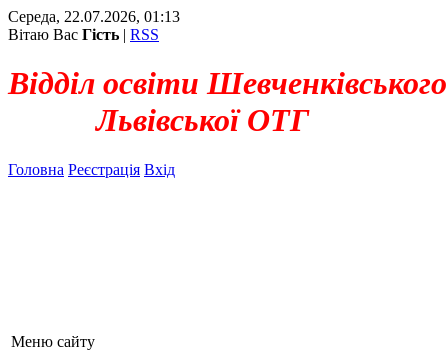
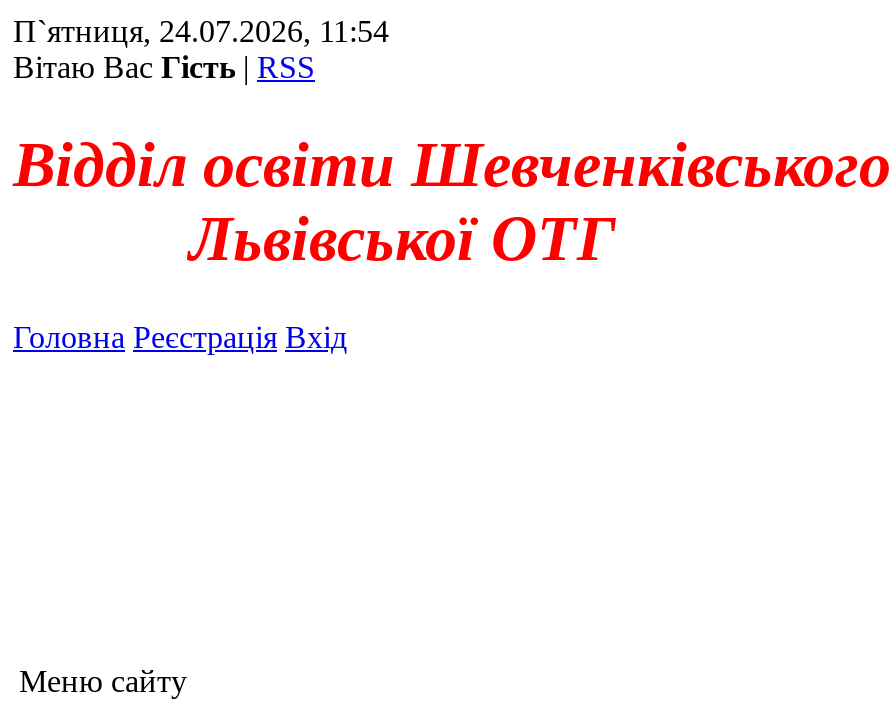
- Середа, 22.07.2026, 01:13
+ П`ятниця, 24.07.2026, 11:54
